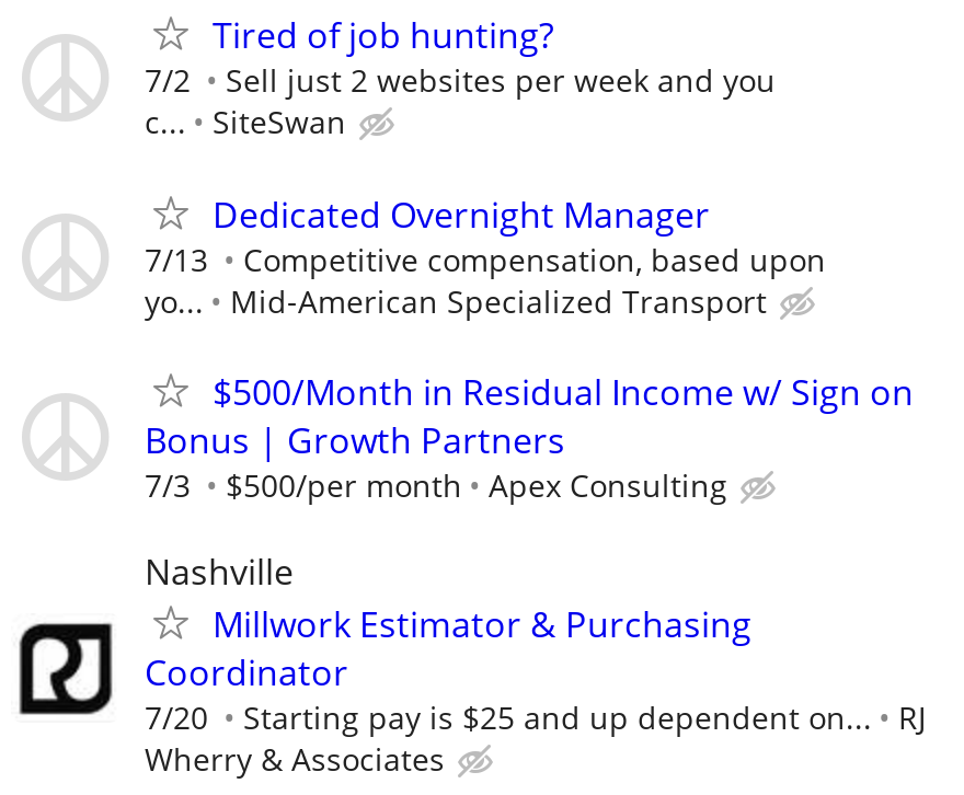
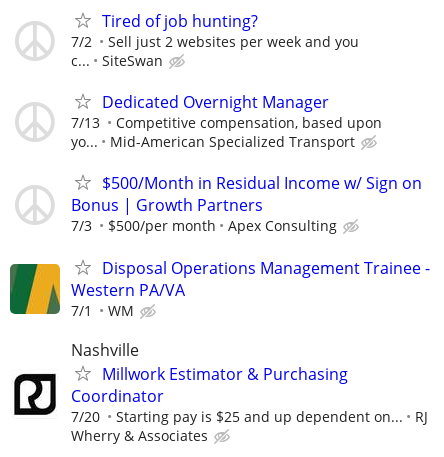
+ [image]
+ Disposal Operations Management Trainee -
+ Western PA/VA
+ 7/1
+ WM
